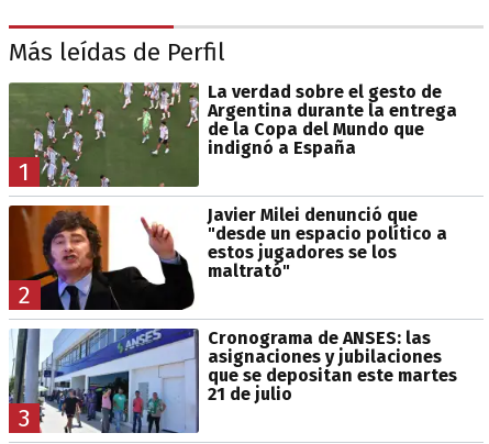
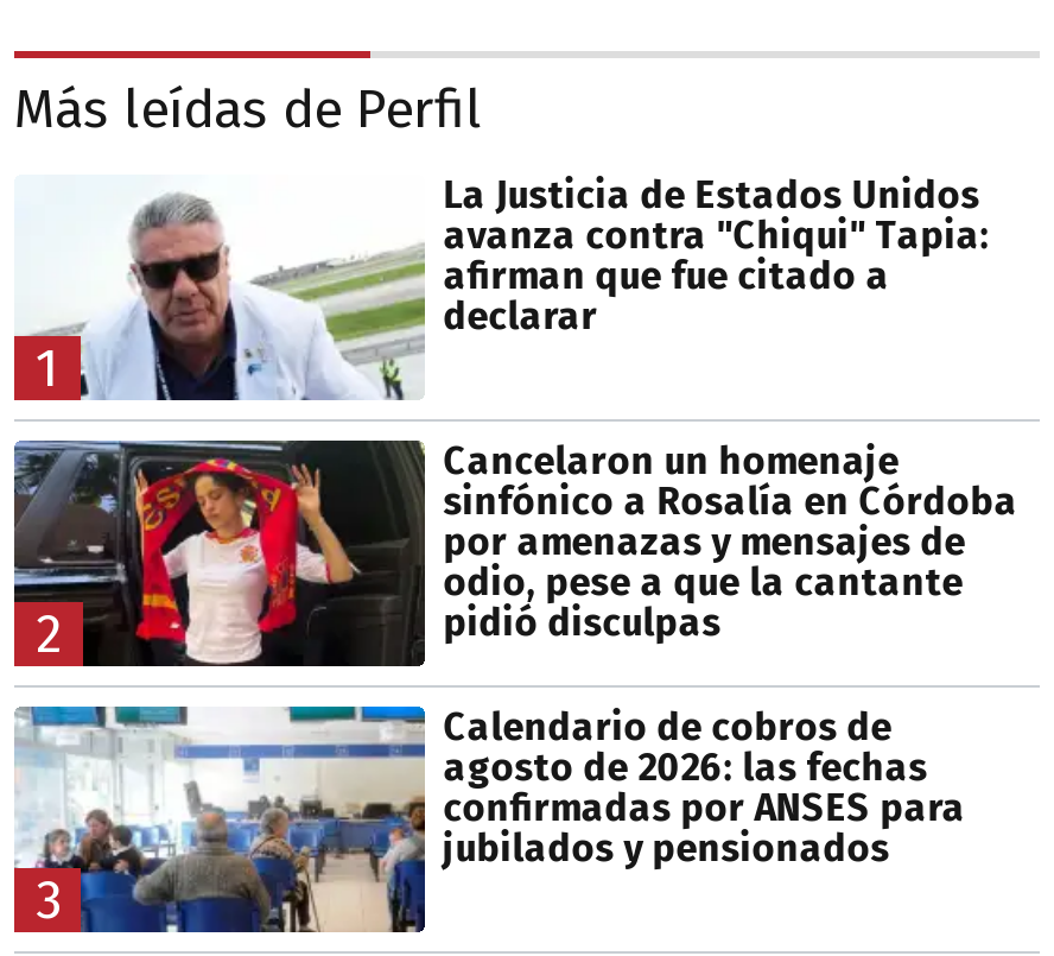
- [image]
- La verdad sobre el gesto de
- Argentina durante la entrega
- de la Copa del Mundo que
- indignó a España
+ [image]
+ La Justicia de Estados Unidos
+ avanza contra "Chiqui" Tapia:
+ afirman que fue citado a
+ declarar

- [image]
- Javier Milei denunció que
- "desde un espacio político a
- estos jugadores se los
- maltrató"
+ [image]
+ Cancelaron un homenaje
+ sinfónico a Rosalía en Córdoba
+ por amenazas y mensajes de
+ odio, pese a que la cantante
+ pidió disculpas

- [image]
- Cronograma de ANSES: las
- asignaciones y jubilaciones
- que se depositan este martes
- 21 de julio
+ [image]
+ Calendario de cobros de
+ agosto de 2026: las fechas
+ confirmadas por ANSES para
+ jubilados y pensionados
